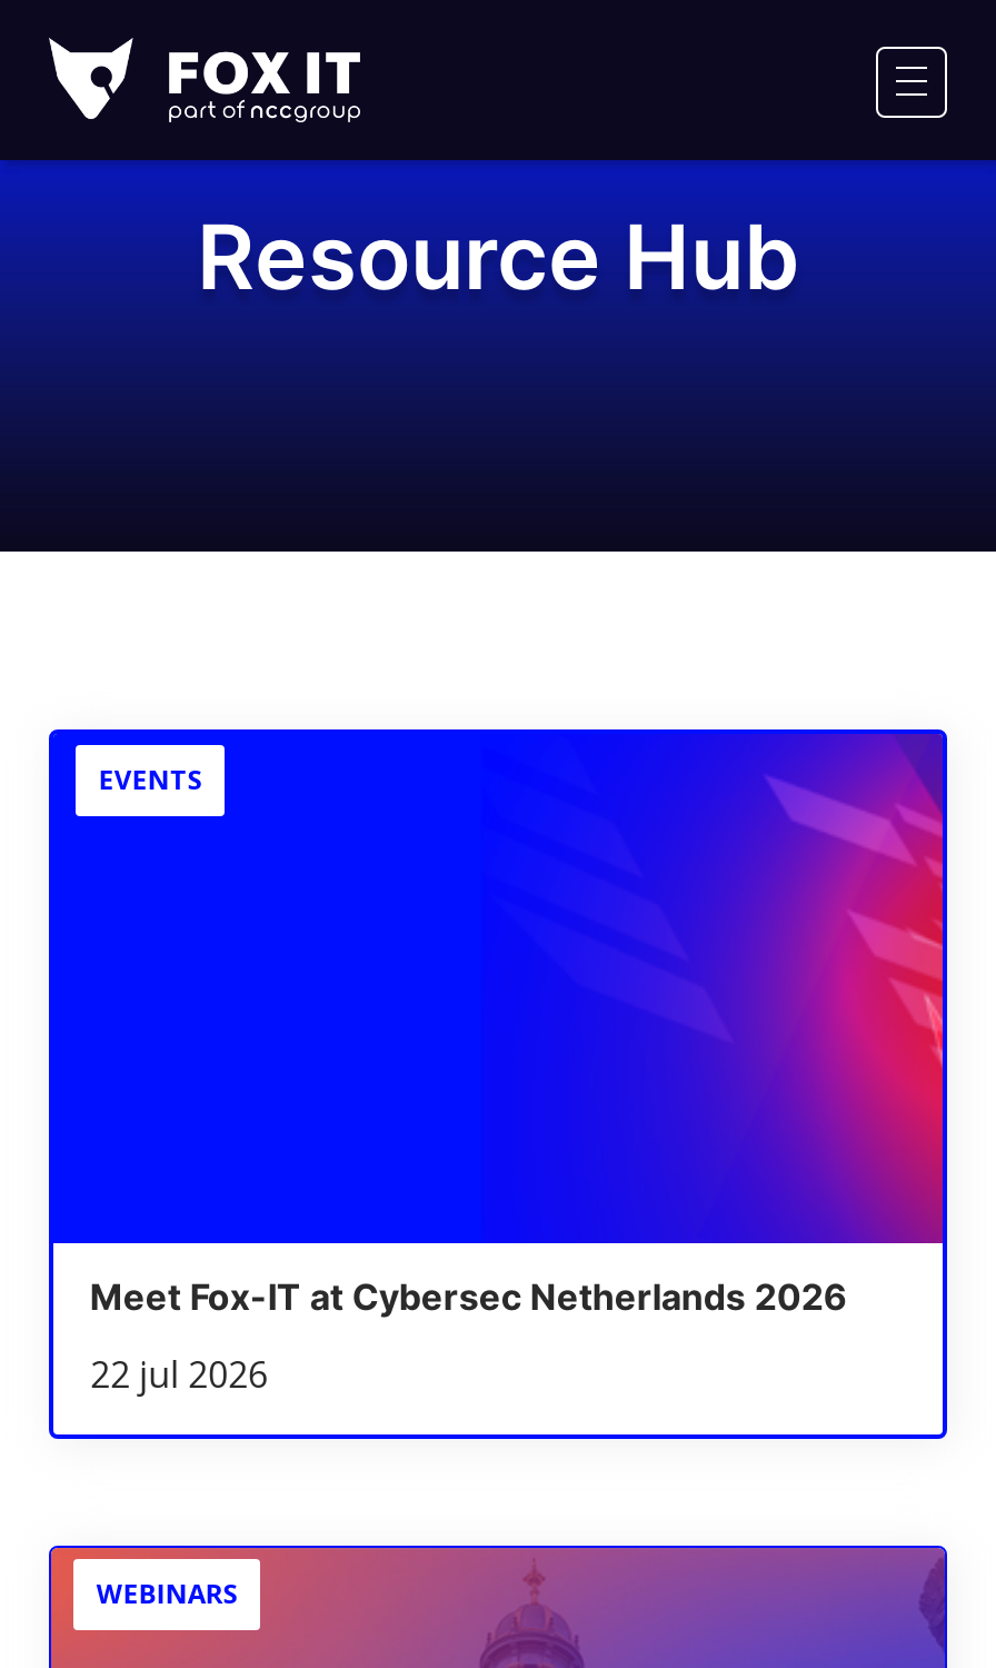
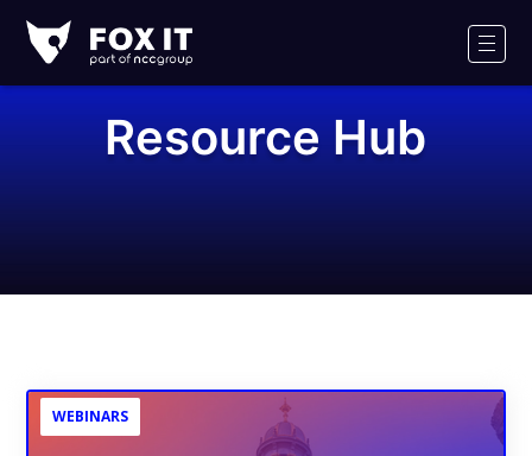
- [image]
- EVENTS

- Meet Fox-IT at Cybersec Netherlands 2026
- 22 jul 2026
